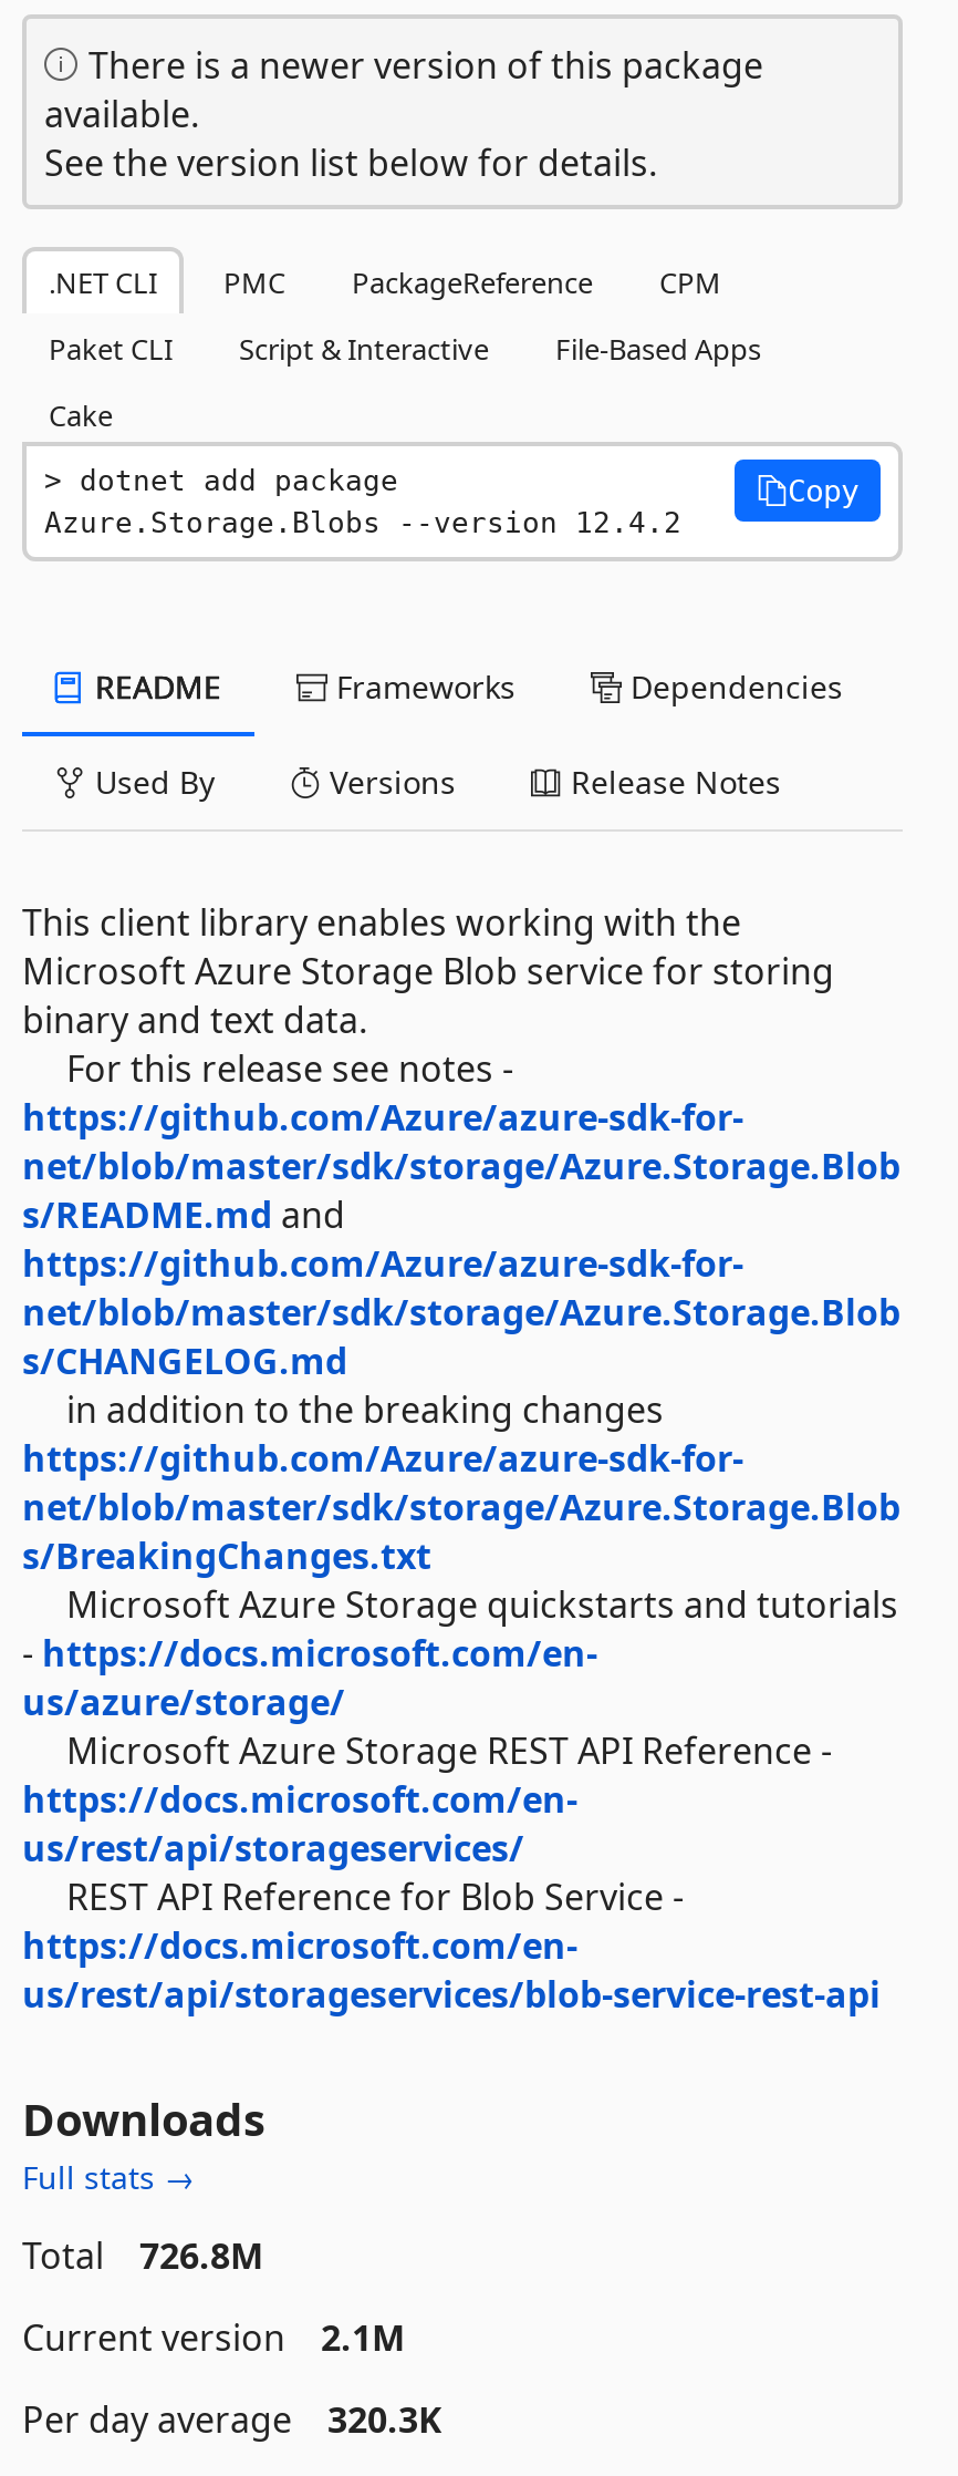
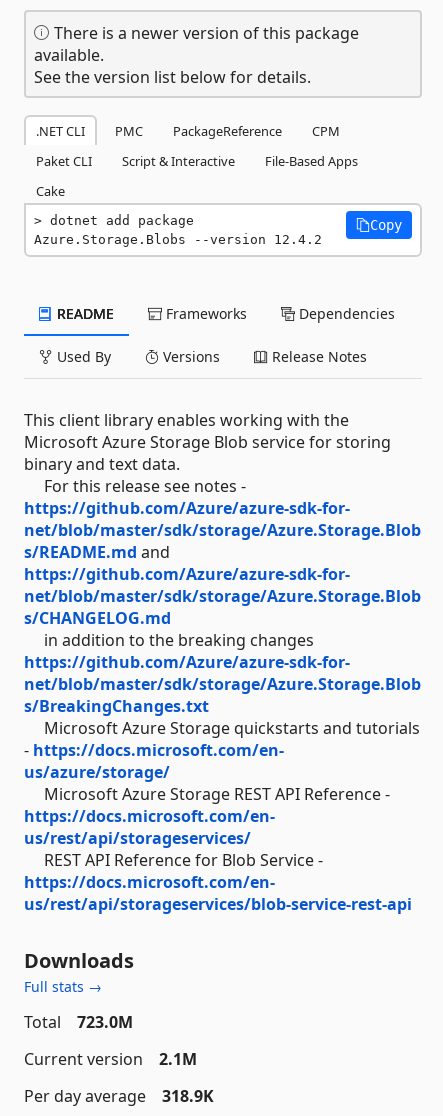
- Total 726.8M
+ Total 723.0M

- Per day average 320.3K
+ Per day average 318.9K
